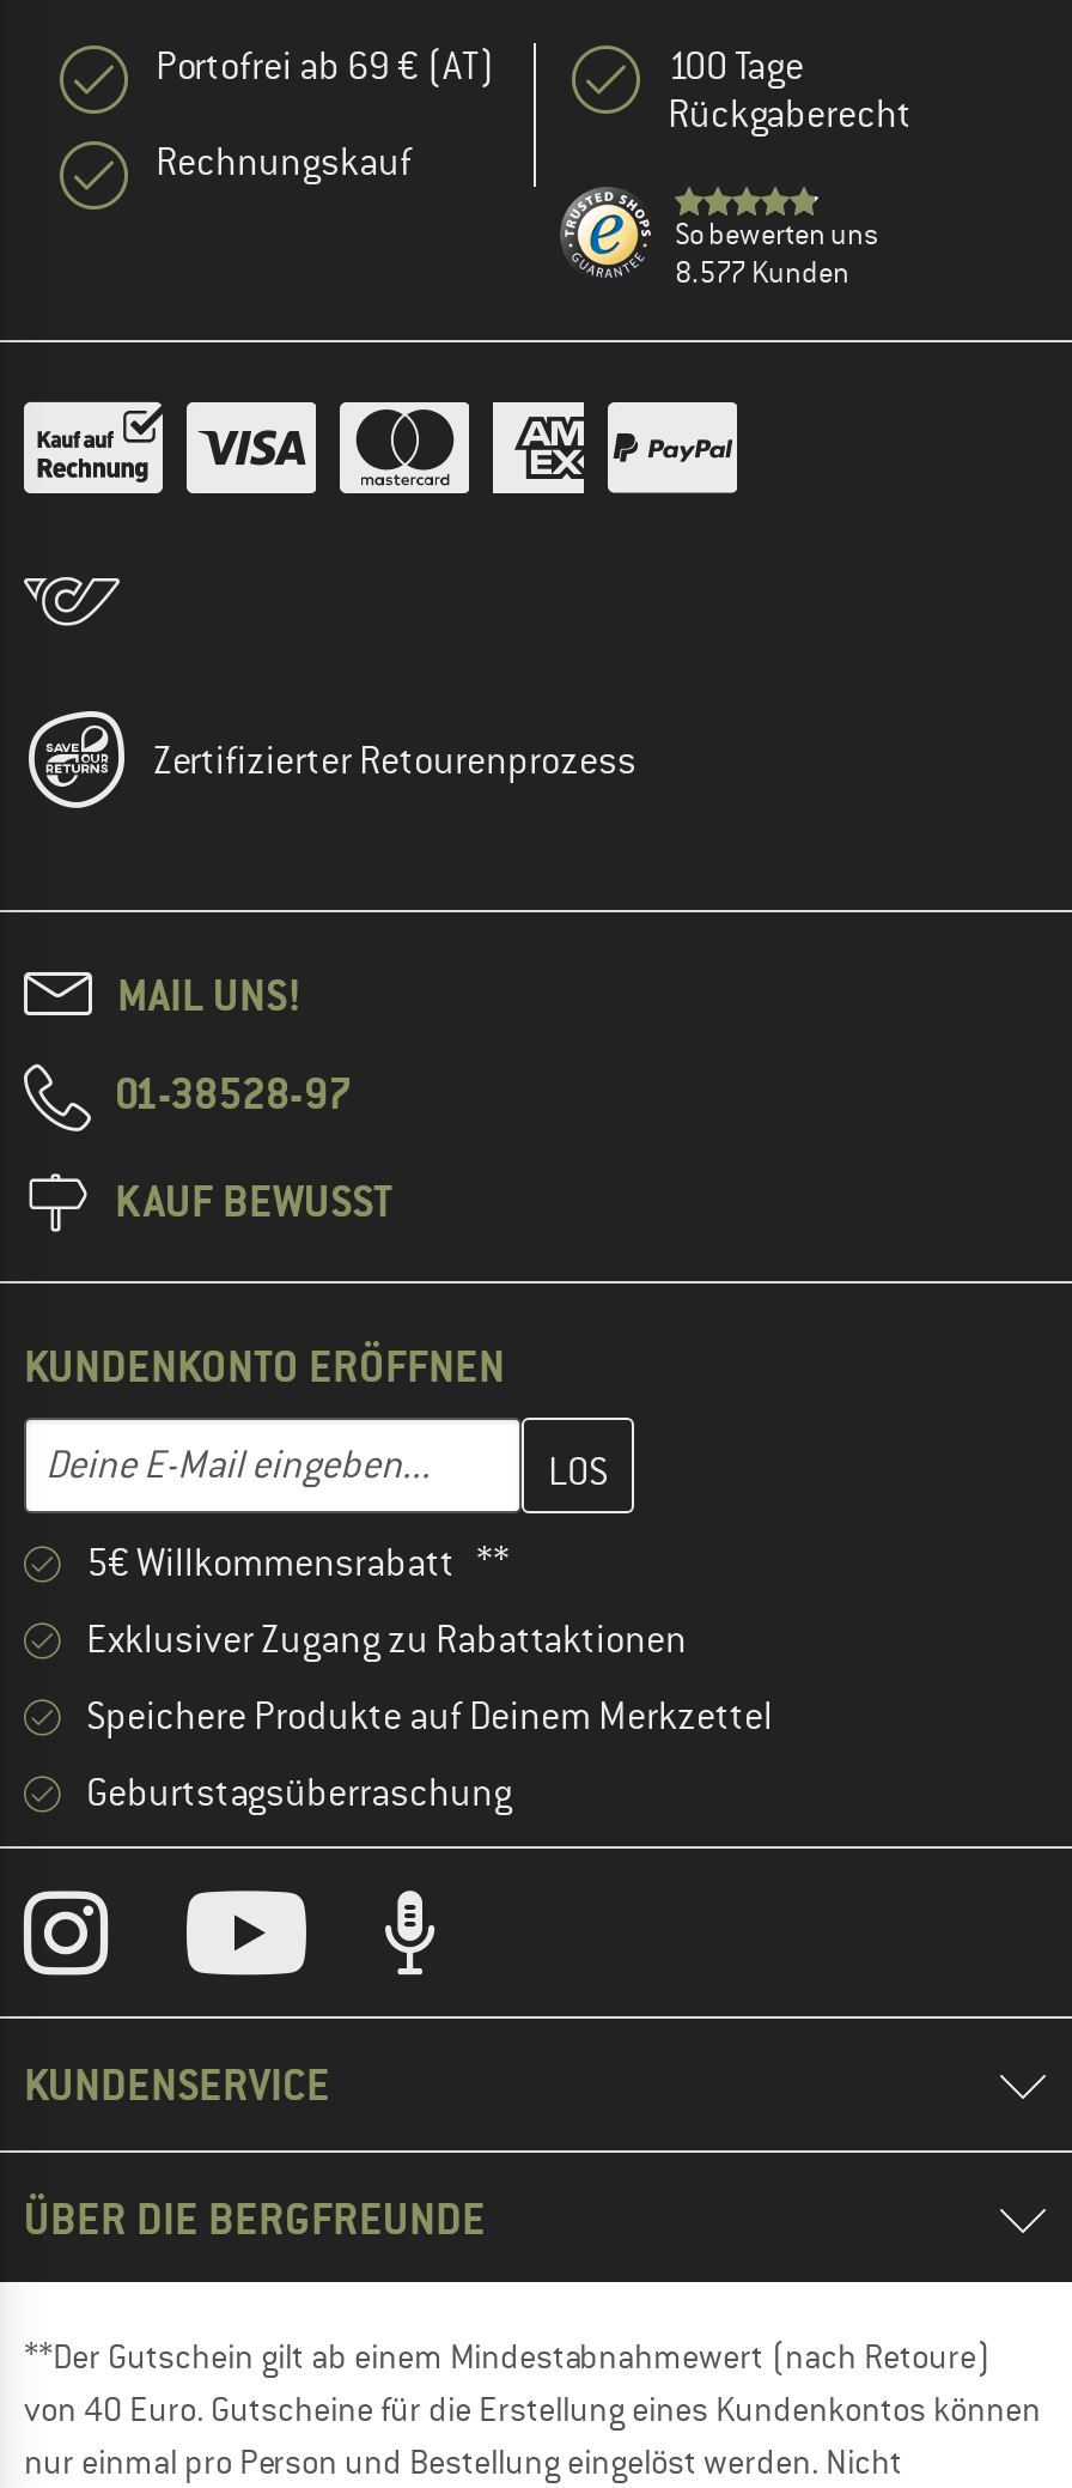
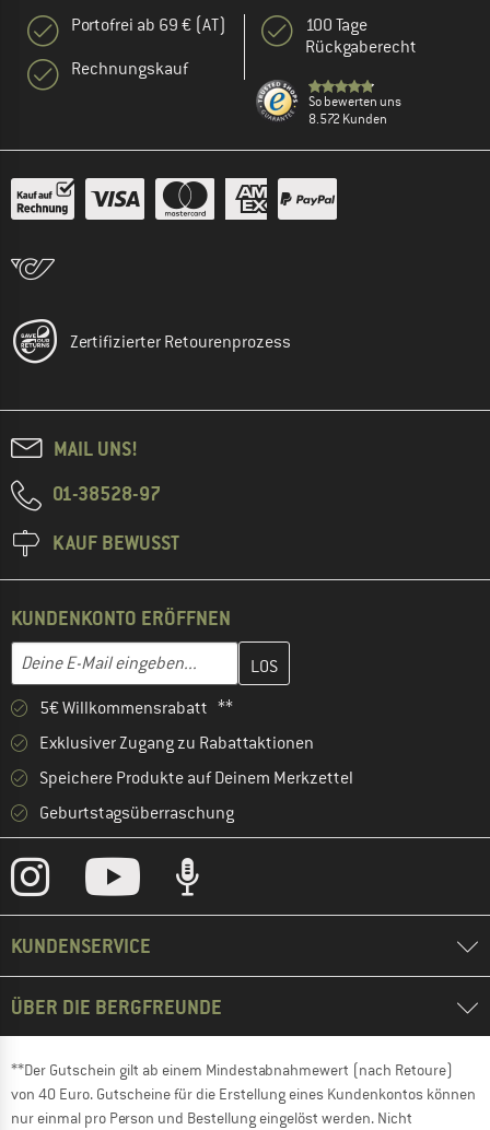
- 8.577 Kunden
+ 8.572 Kunden
